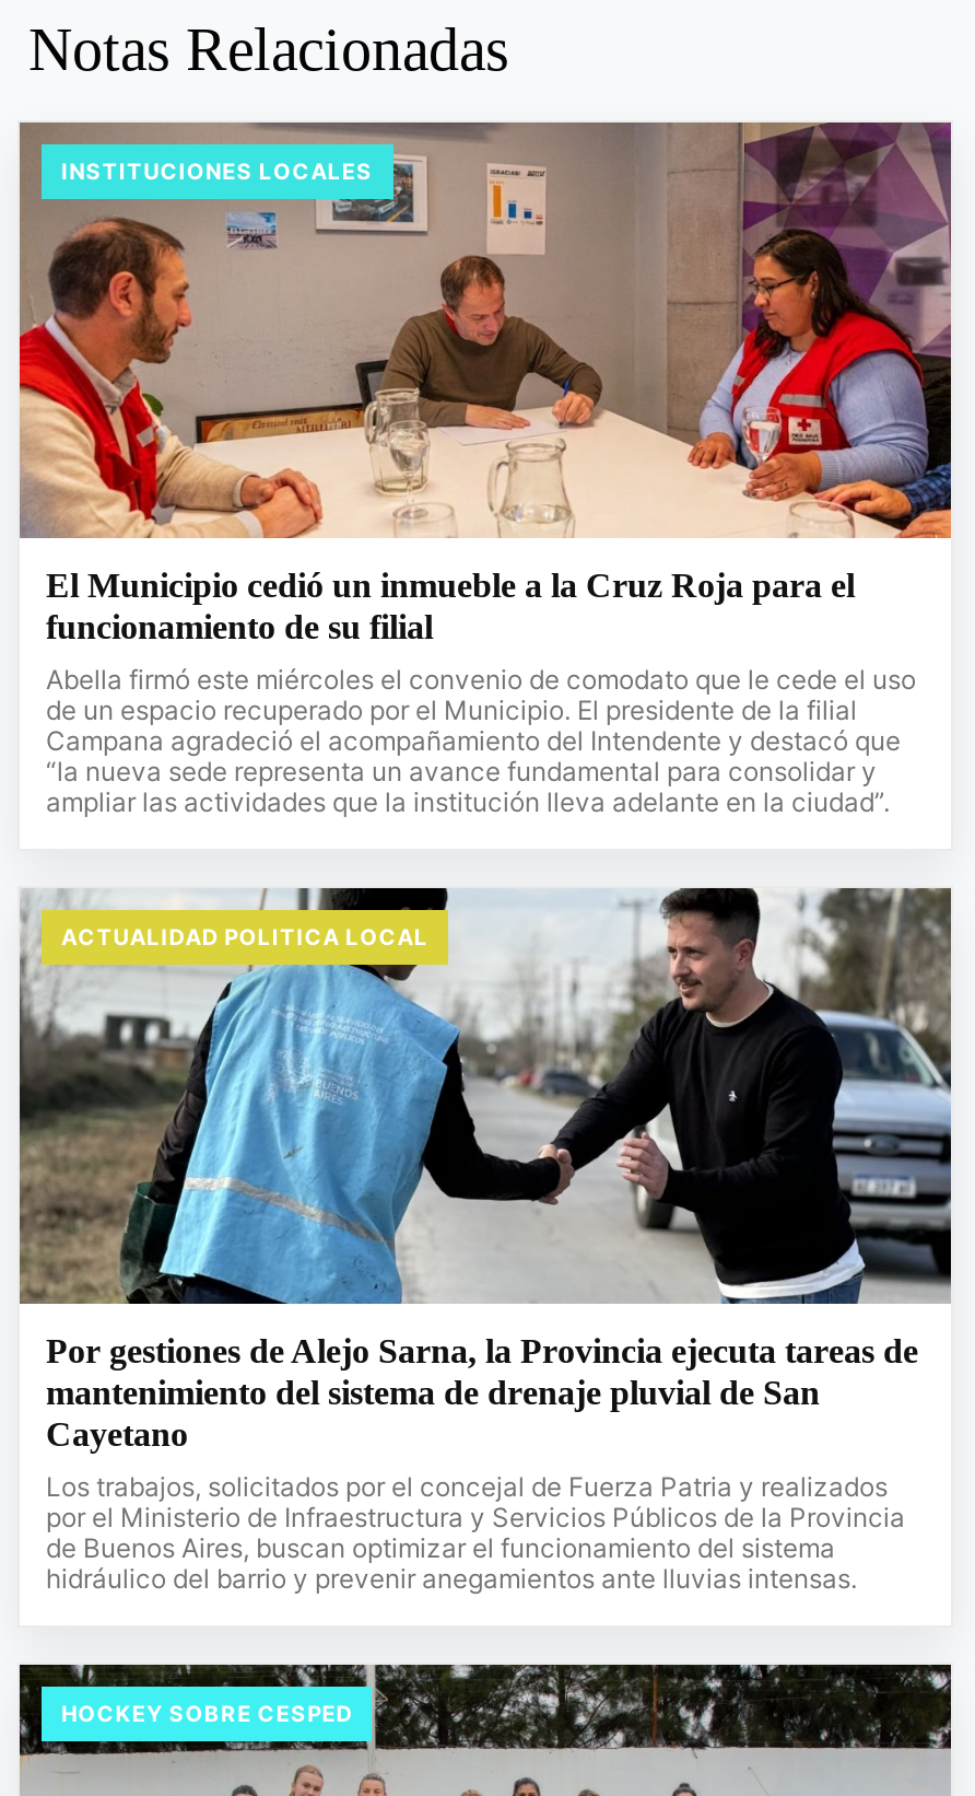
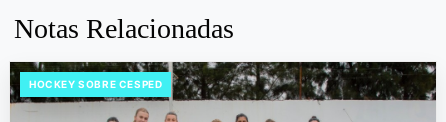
- [image]
- INSTITUCIONES LOCALES

- El Municipio cedió un inmueble a la Cruz Roja para el
- funcionamiento de su filial
- Abella firmó este miércoles el convenio de comodato que le cede el uso
- de un espacio recuperado por el Municipio. El presidente de la filial
- Campana agradeció el acompañamiento del Intendente y destacó que
- “la nueva sede representa un avance fundamental para consolidar y
- ampliar las actividades que la institución lleva adelante en la ciudad”.

- [image]
- ACTUALIDAD POLITICA LOCAL

- Por gestiones de Alejo Sarna, la Provincia ejecuta tareas de
- mantenimiento del sistema de drenaje pluvial de San
- Cayetano
- Los trabajos, solicitados por el concejal de Fuerza Patria y realizados
- por el Ministerio de Infraestructura y Servicios Públicos de la Provincia
- de Buenos Aires, buscan optimizar el funcionamiento del sistema
- hidráulico del barrio y prevenir anegamientos ante lluvias intensas.
